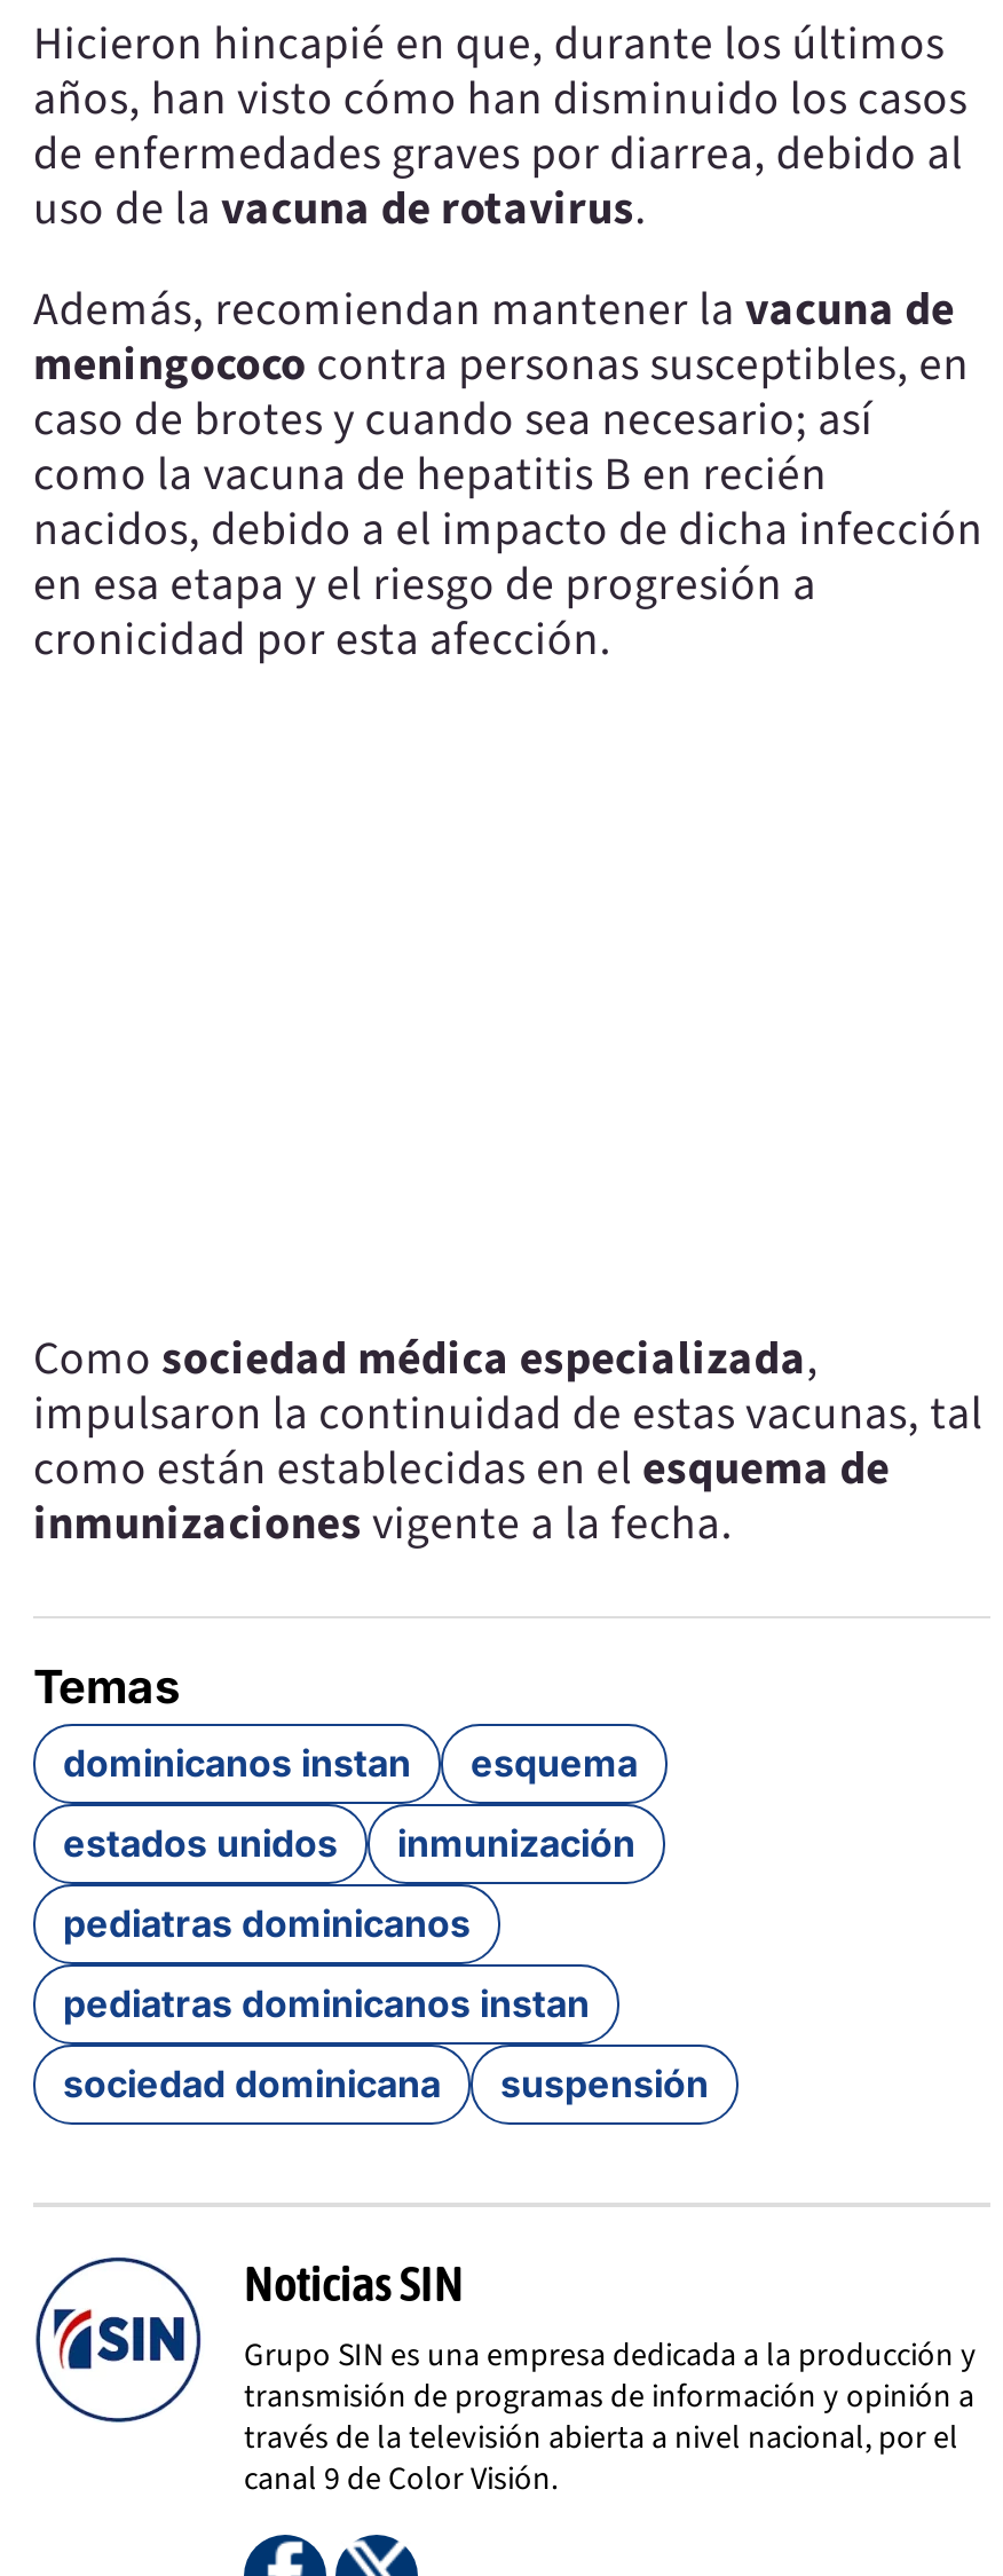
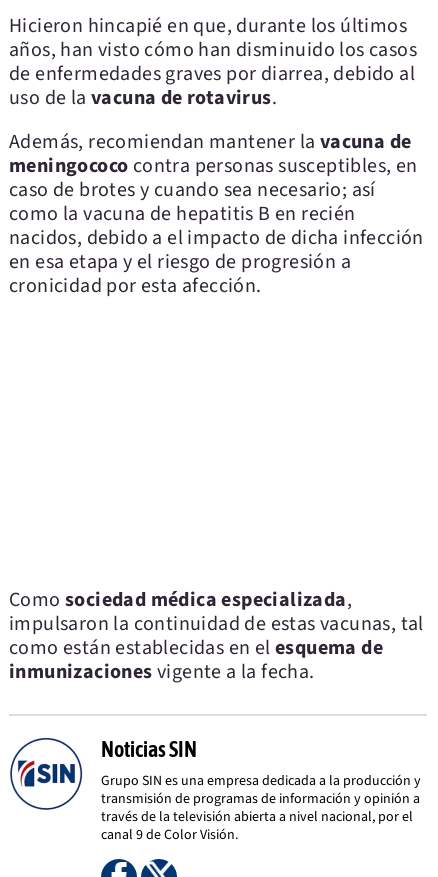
- Temas
- dominicanos instan
- esquema
- estados unidos
- inmunización
- pediatras dominicanos
- pediatras dominicanos instan
- sociedad dominicana
- suspensión
